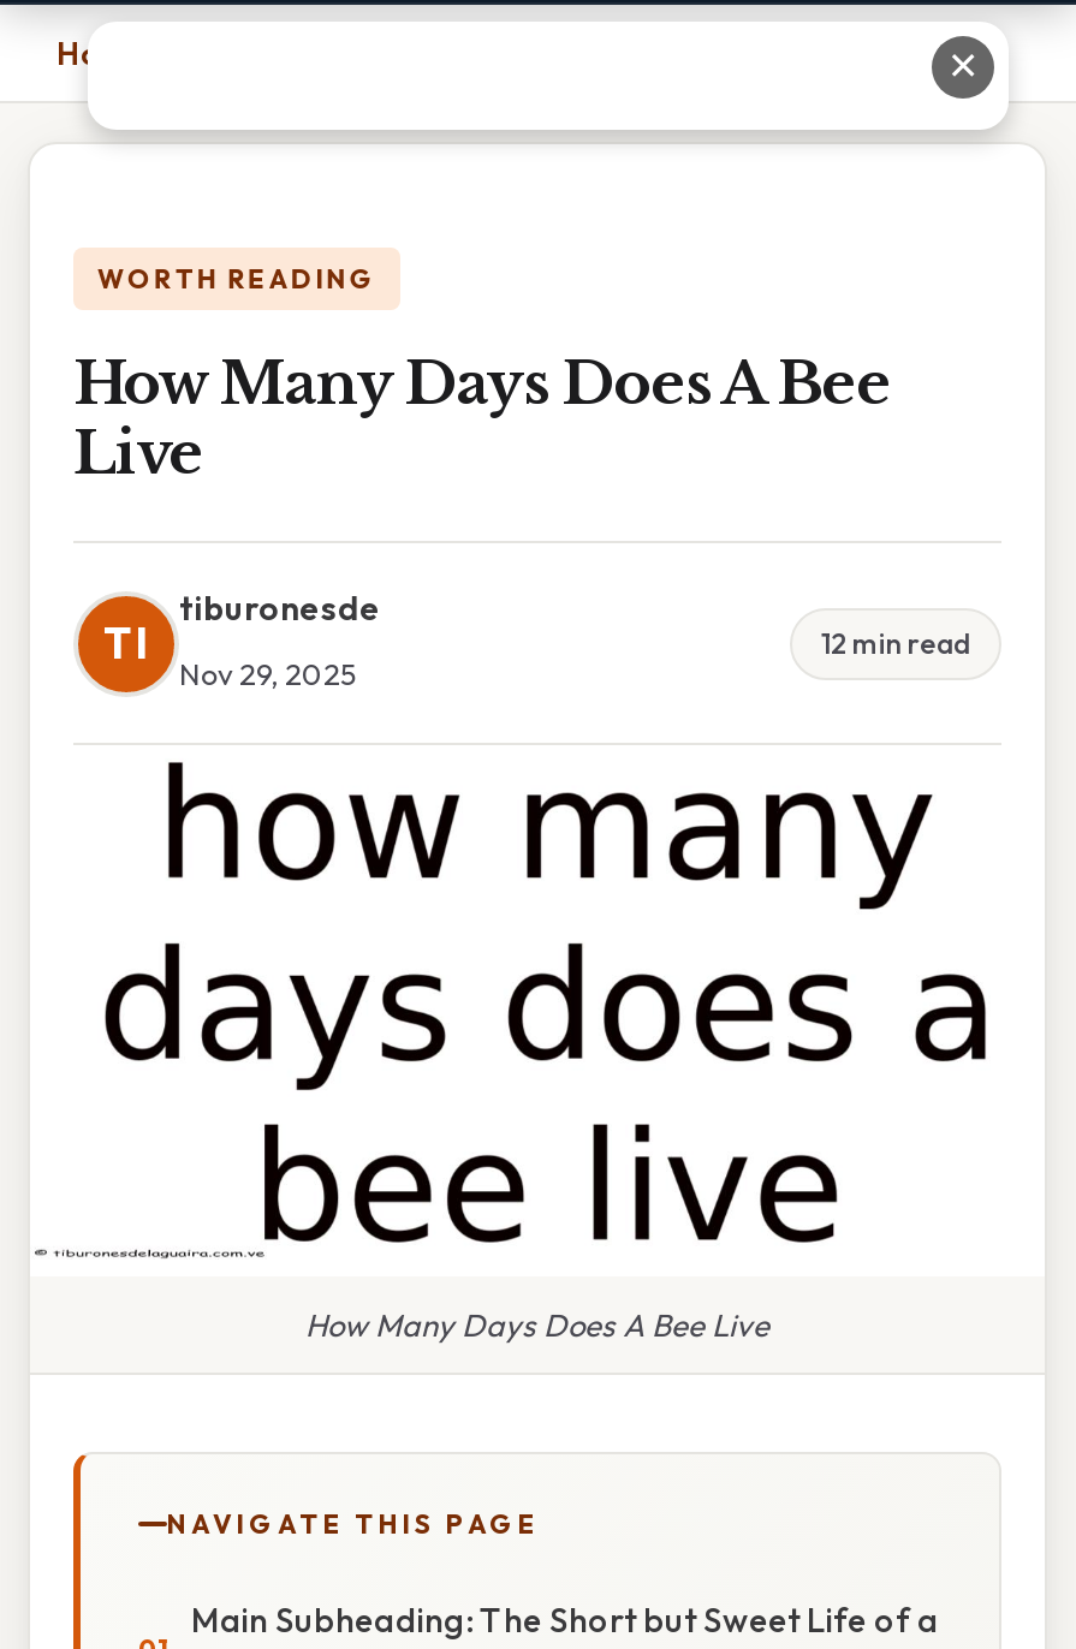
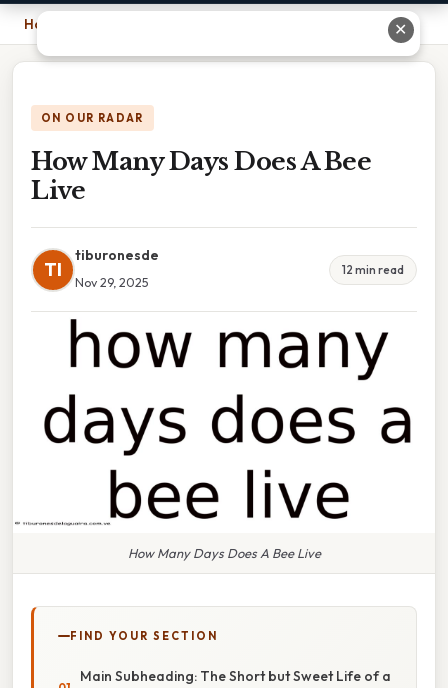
- WORTH READING
+ ON OUR RADAR

- NAVIGATE THIS PAGE
+ FIND YOUR SECTION
